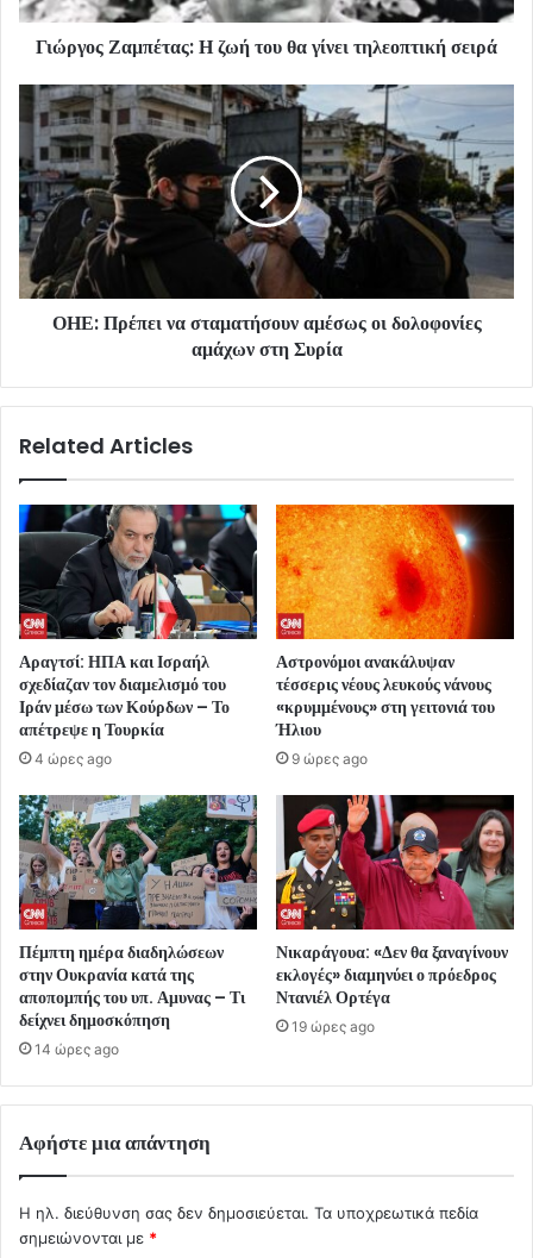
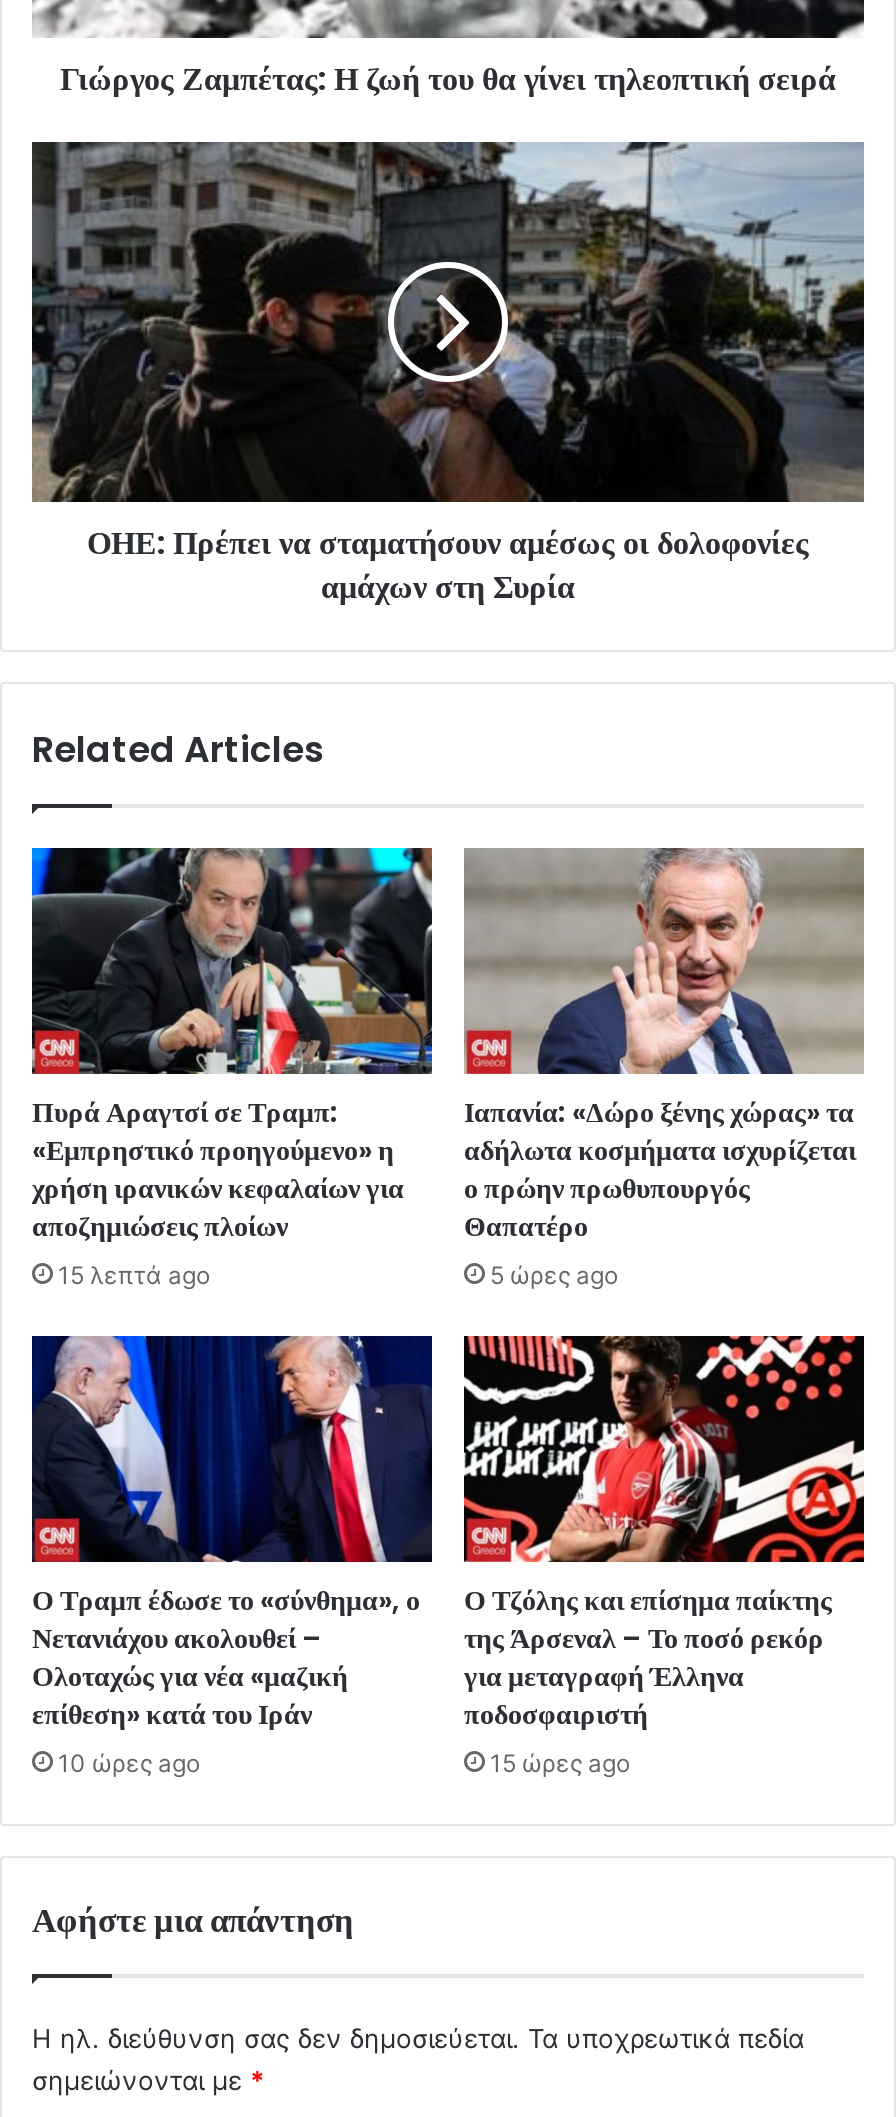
- [image]
- Αστρονόμοι ανακάλυψαν
- τέσσερις νέους λευκούς νάνους
- «κρυμμένους» στη γειτονιά του
- Ήλιου
- 9 ώρες ago
+ [image]
+ Ιαπανία: «Δώρο ξένης χώρας» τα
+ αδήλωτα κοσμήματα ισχυρίζεται
+ ο πρώην πρωθυπουργός
+ Θαπατέρο
+ 5 ώρες ago

- Αραγτσί: ΗΠΑ και Ισραήλ
- σχεδίαζαν τον διαμελισμό του
- Ιράν μέσω των Κούρδων – Το
- απέτρεψε η Τουρκία
- 4 ώρες ago
+ Πυρά Αραγτσί σε Τραμπ:
+ «Εμπρηστικό προηγούμενο» η
+ χρήση ιρανικών κεφαλαίων για
+ αποζημιώσεις πλοίων
+ 15 λεπτά ago

- [image]
- Πέμπτη ημέρα διαδηλώσεων
- στην Ουκρανία κατά της
- αποπομπής του υπ. Αμυνας – Τι
- δείχνει δημοσκόπηση
- 14 ώρες ago
+ [image]
+ Ο Τραμπ έδωσε το «σύνθημα», ο
+ Νετανιάχου ακολουθεί –
+ Ολοταχώς για νέα «μαζική
+ επίθεση» κατά του Ιράν
+ 10 ώρες ago

- [image]
- Νικαράγουα: «Δεν θα ξαναγίνουν
- εκλογές» διαμηνύει ο πρόεδρος
- Ντανιέλ Ορτέγα
- 19 ώρες ago
+ [image]
+ Ο Τζόλης και επίσημα παίκτης
+ της Άρσεναλ – Το ποσό ρεκόρ
+ για μεταγραφή Έλληνα
+ ποδοσφαιριστή
+ 15 ώρες ago
